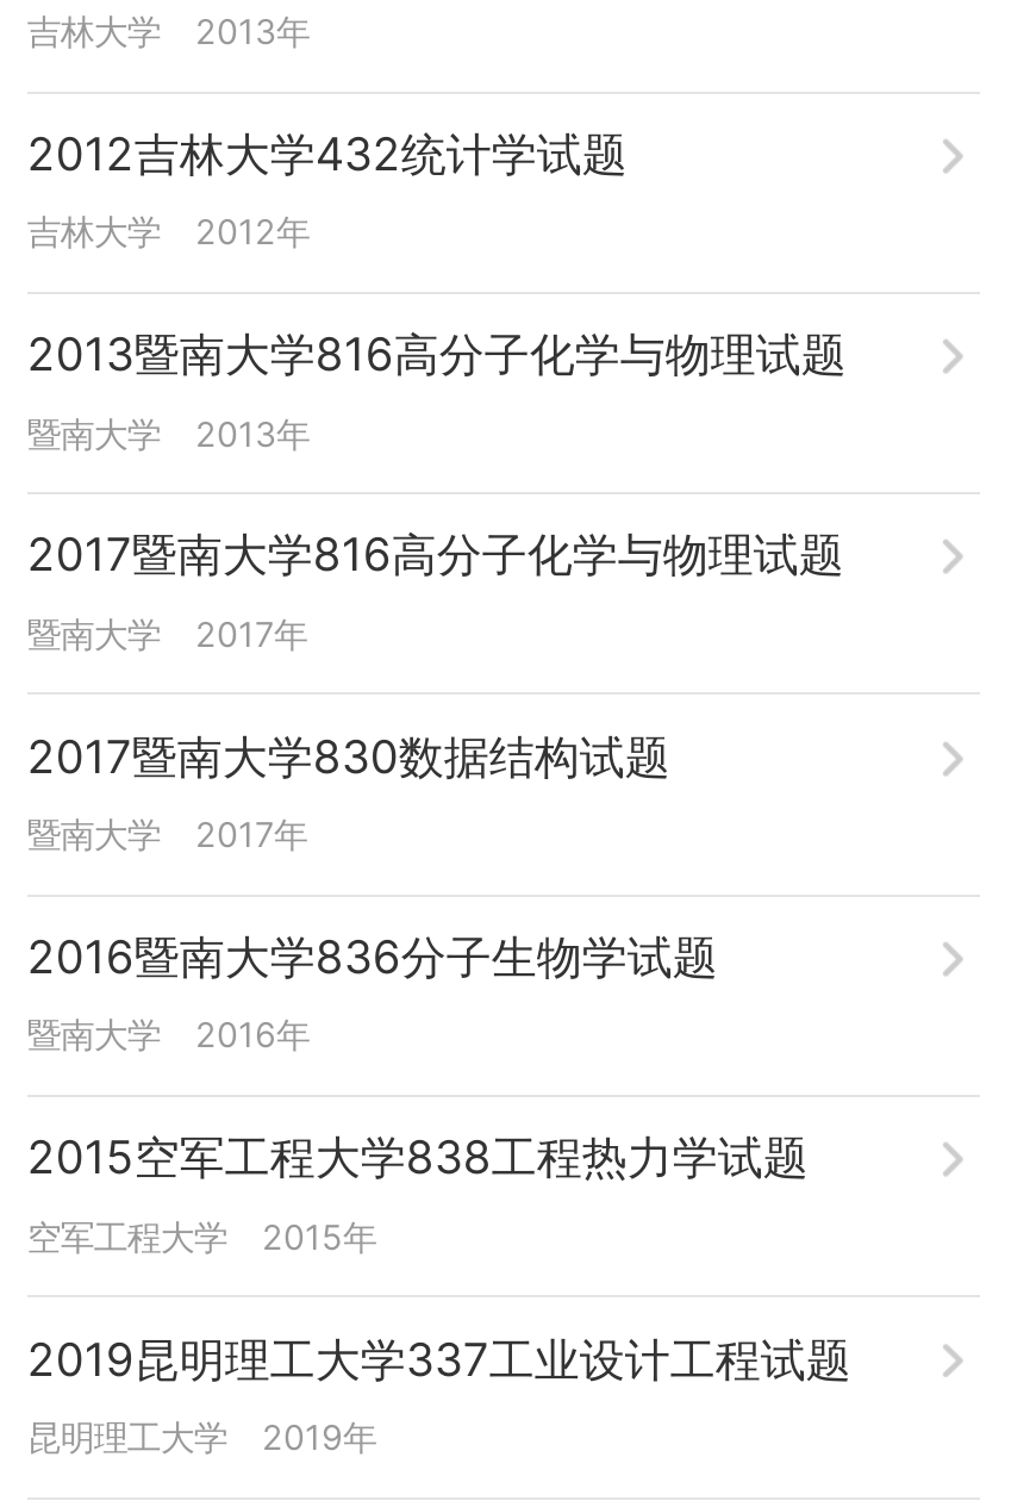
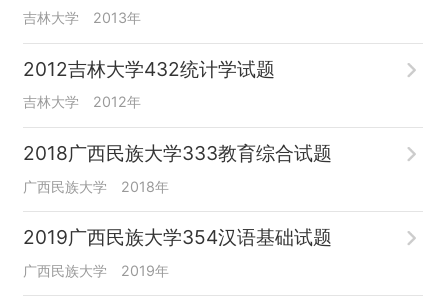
- 2013暨南大学816高分子化学与物理试题
- 暨南大学
- 2013年
- 2017暨南大学816高分子化学与物理试题
- 暨南大学
- 2017年
- 2017暨南大学830数据结构试题
- 暨南大学
- 2017年
- 2016暨南大学836分子生物学试题
- 暨南大学
- 2016年
- 2015空军工程大学838工程热力学试题
- 空军工程大学
- 2015年
- 2019昆明理工大学337工业设计工程试题
- 昆明理工大学
+ 2018广西民族大学333教育综合试题
+ 广西民族大学
+ 2018年
+ 2019广西民族大学354汉语基础试题
+ 广西民族大学
